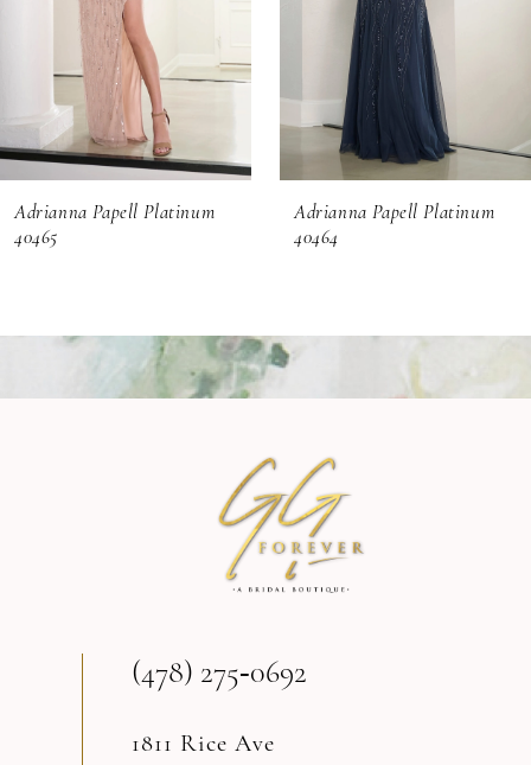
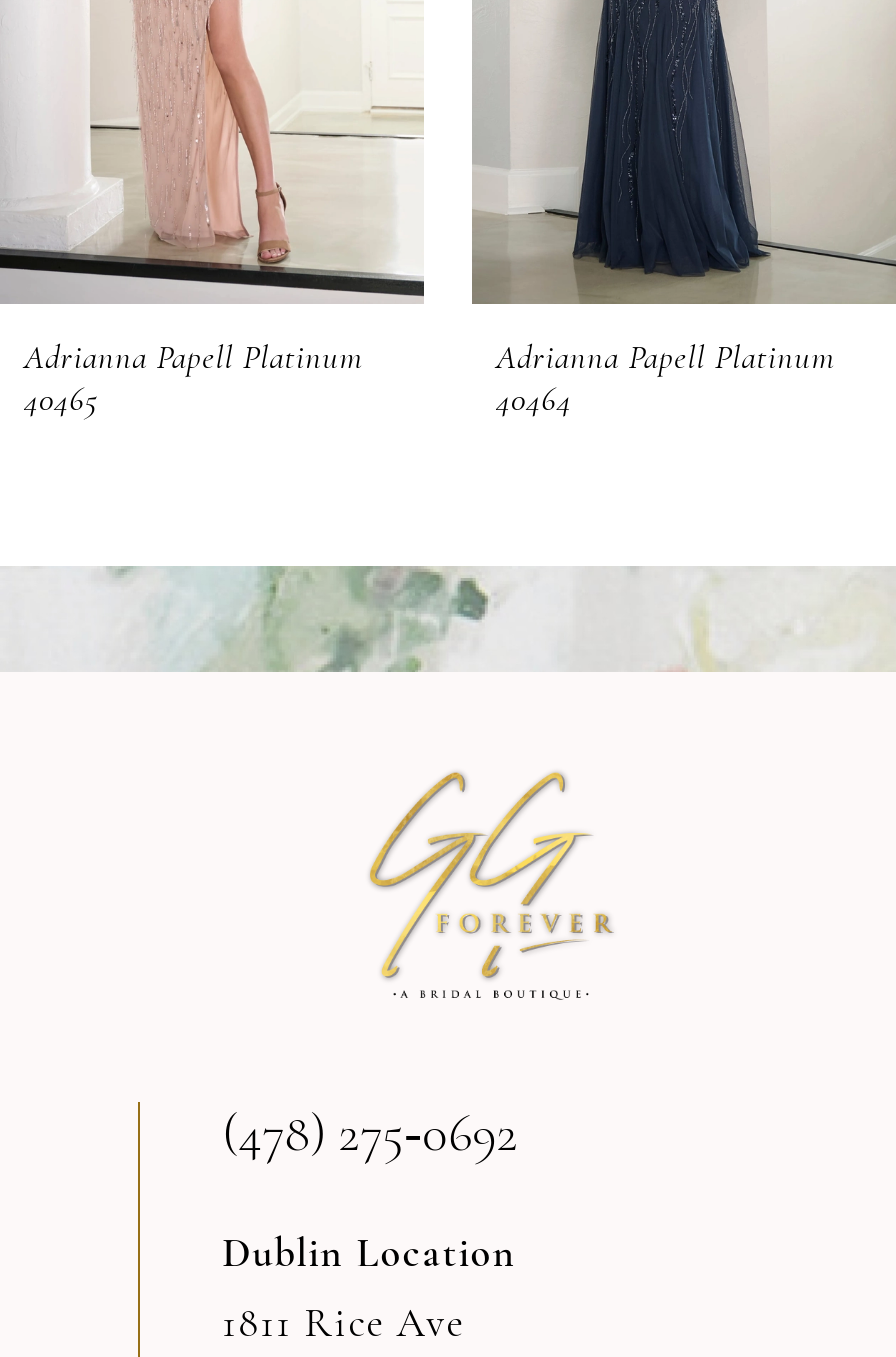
+ Dublin Location
